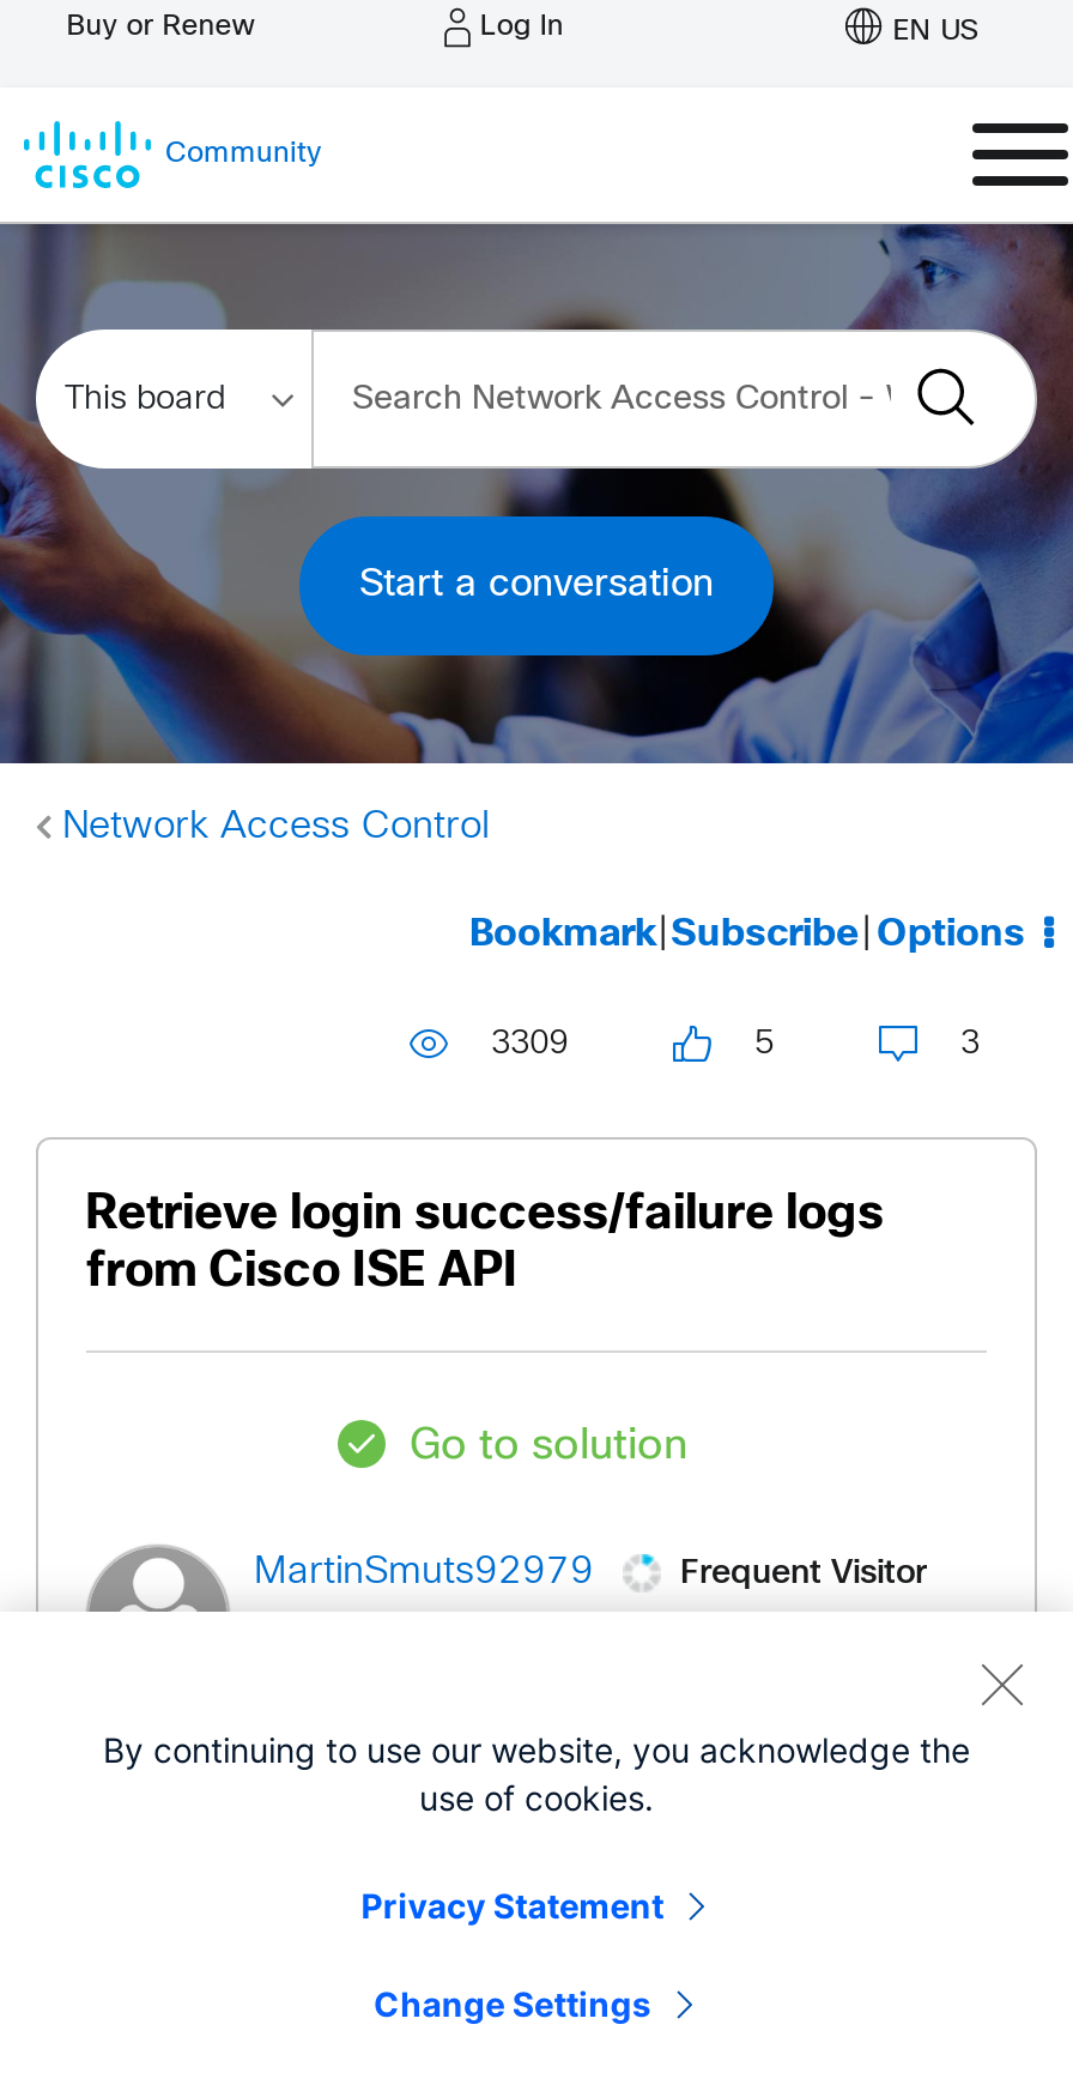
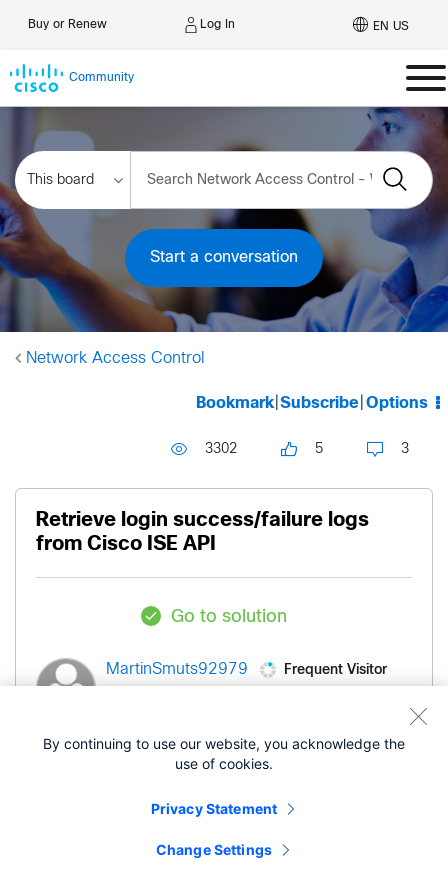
- 3309
+ 3302
